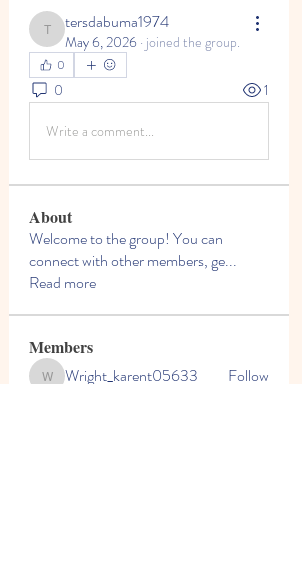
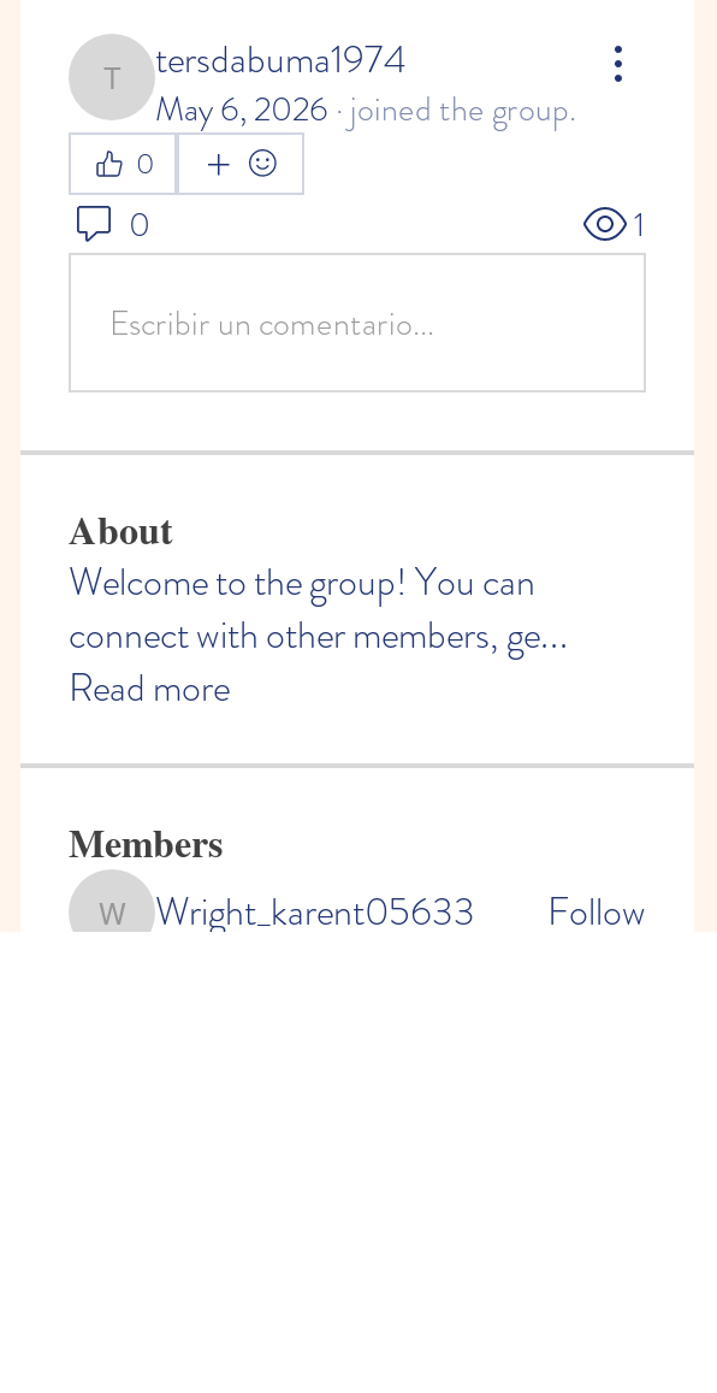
- Write a comment...
+ Escribir un comentario...
